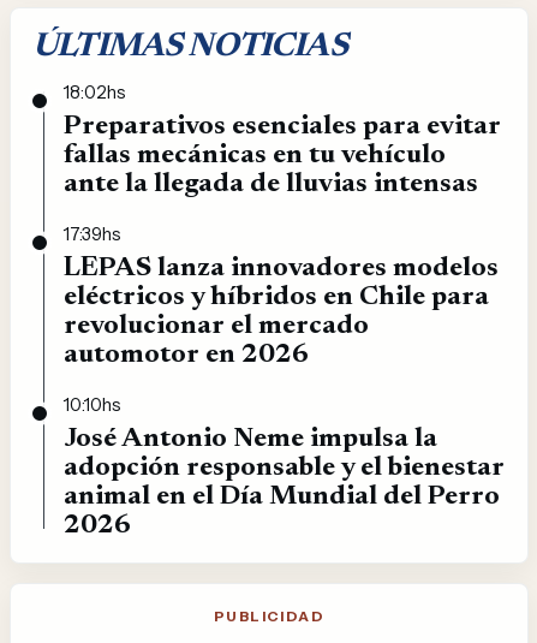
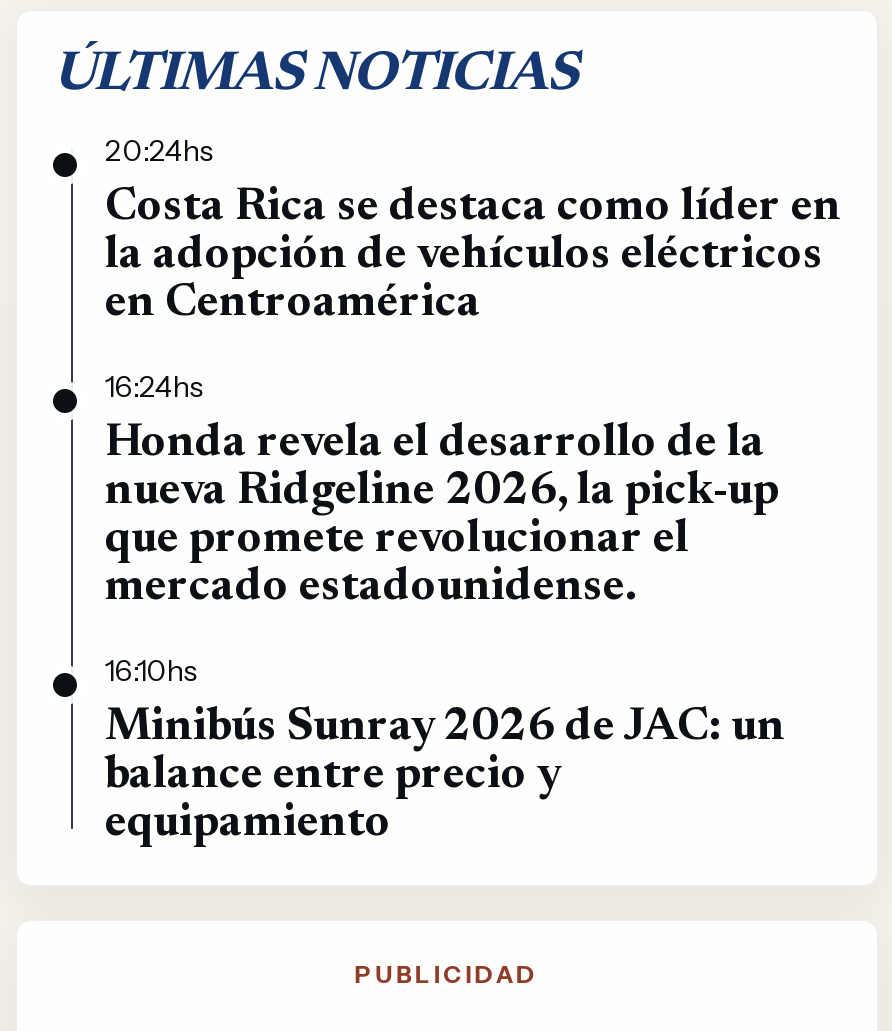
- 18:02hs
- Preparativos esenciales para evitar
- fallas mecánicas en tu vehículo
- ante la llegada de lluvias intensas
+ 20:24hs
+ Costa Rica se destaca como líder en
+ la adopción de vehículos eléctricos
+ en Centroamérica

- 17:39hs
- LEPAS lanza innovadores modelos
- eléctricos y híbridos en Chile para
- revolucionar el mercado
- automotor en 2026
+ 16:24hs
+ Honda revela el desarrollo de la
+ nueva Ridgeline 2026, la pick-up
+ que promete revolucionar el
+ mercado estadounidense.

- 10:10hs
- José Antonio Neme impulsa la
- adopción responsable y el bienestar
- animal en el Día Mundial del Perro
- 2026
+ 16:10hs
+ Minibús Sunray 2026 de JAC: un
+ balance entre precio y
+ equipamiento
